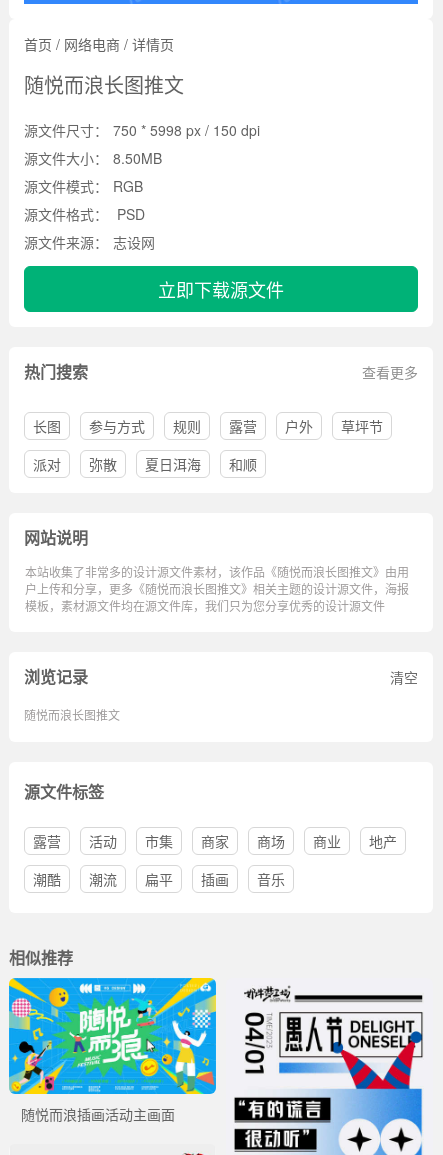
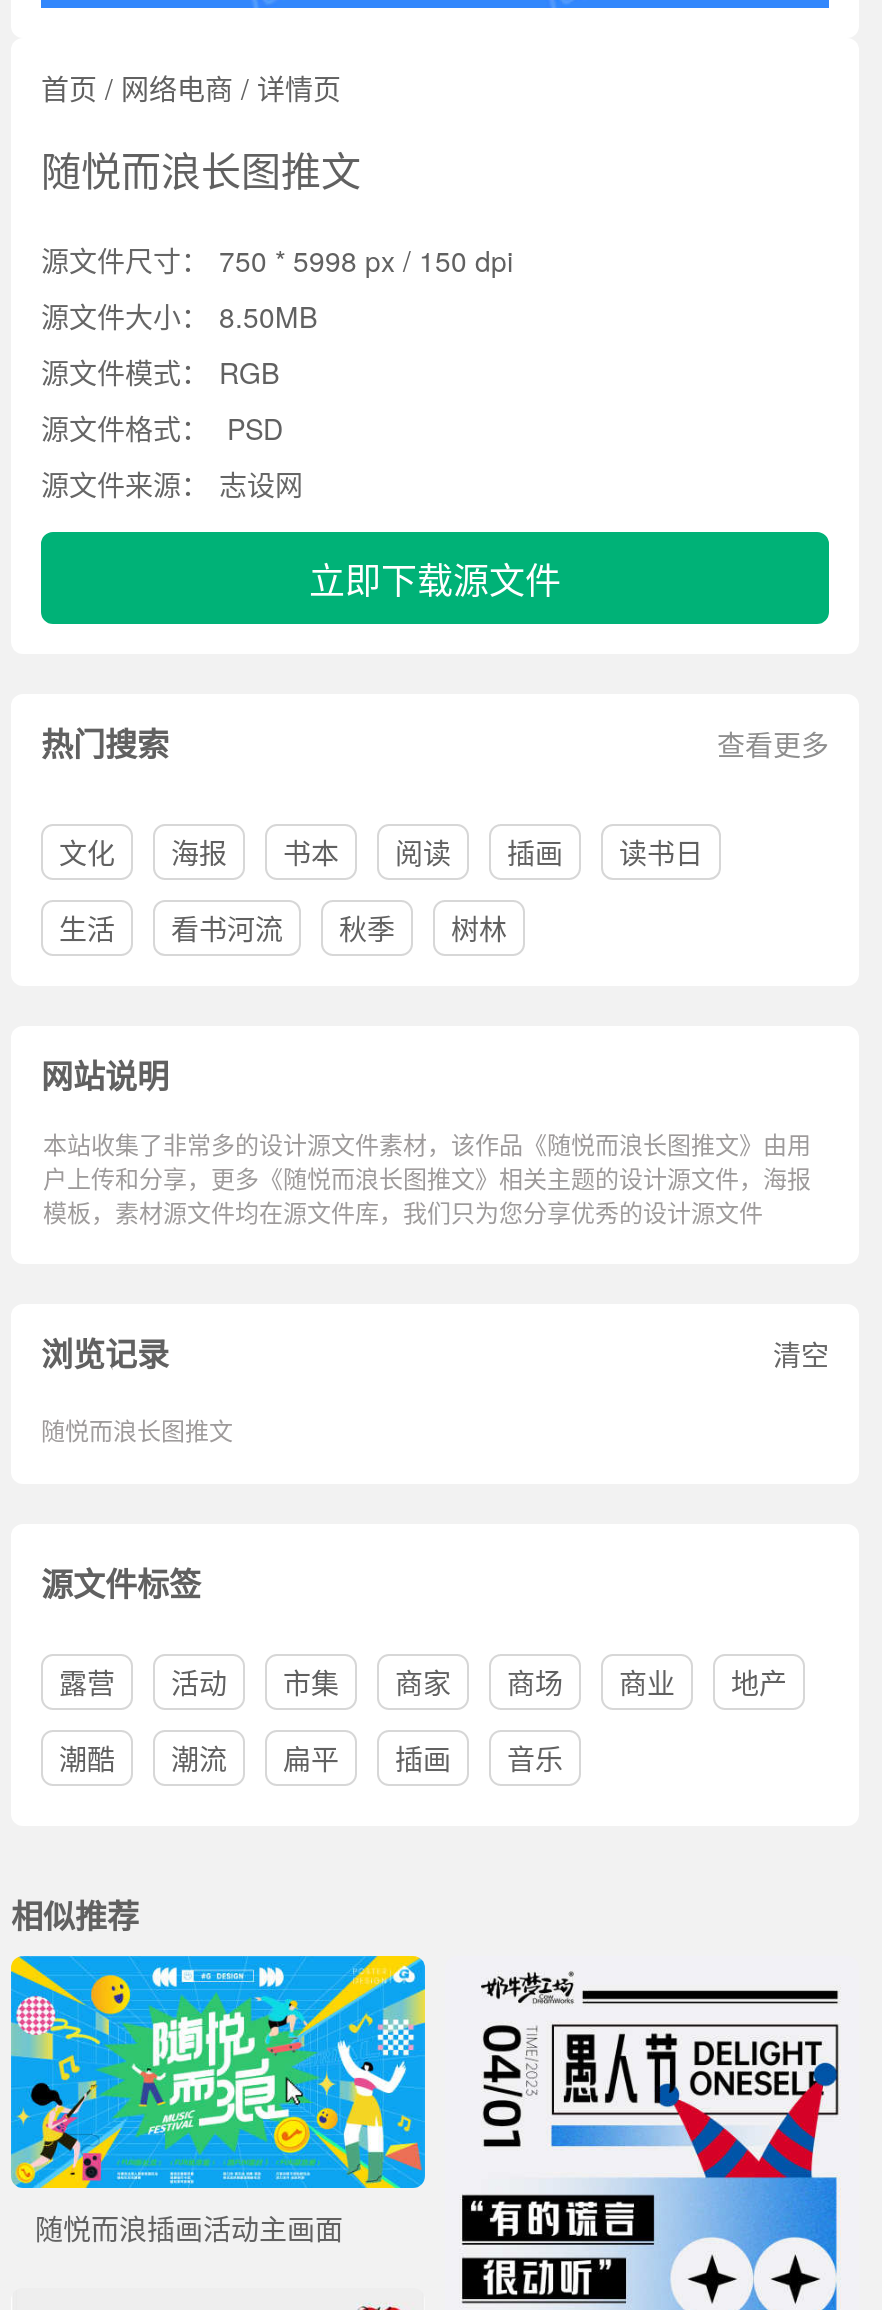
- 长图
- 参与方式
- 规则
- 露营
- 户外
- 草坪节
+ 文化
+ 海报
+ 书本
+ 阅读
+ 插画
+ 读书日

- 派对
- 弥散
- 夏日洱海
- 和顺
+ 生活
+ 看书河流
+ 秋季
+ 树林
